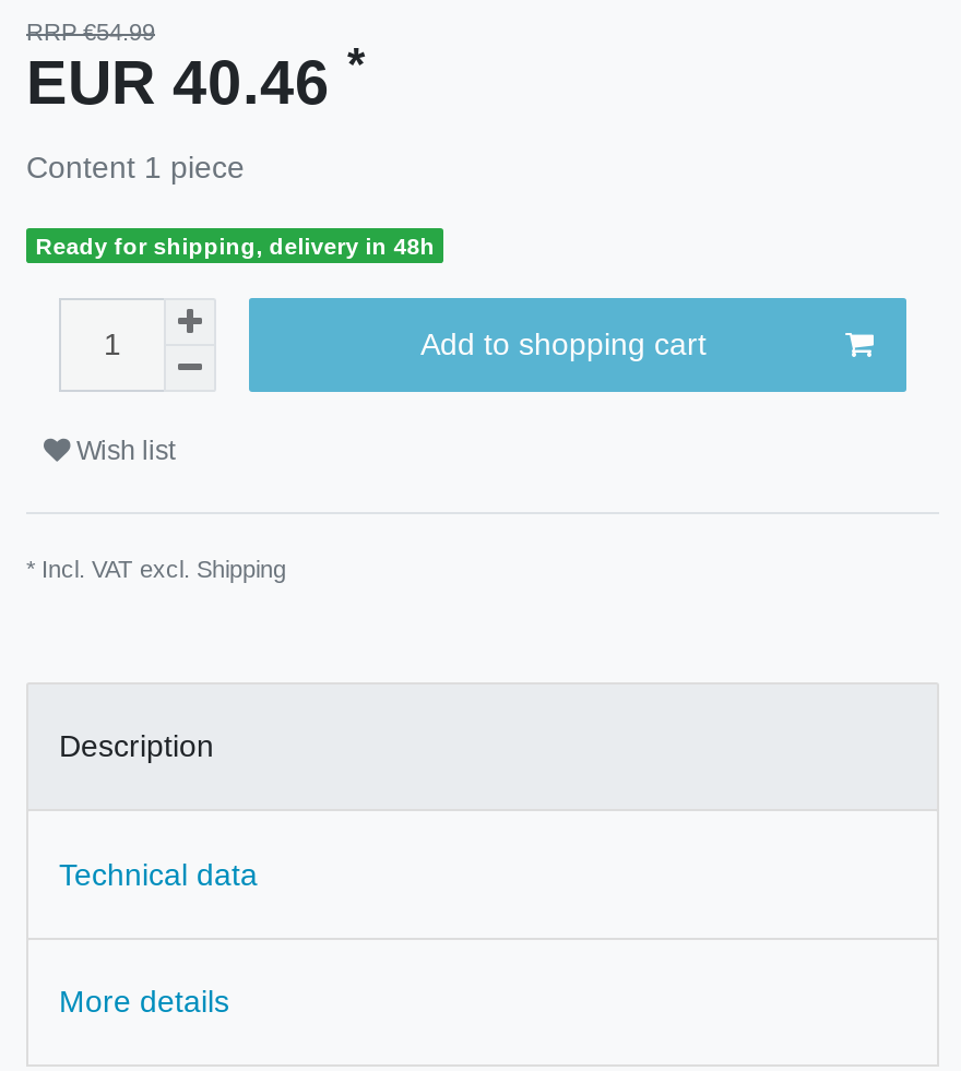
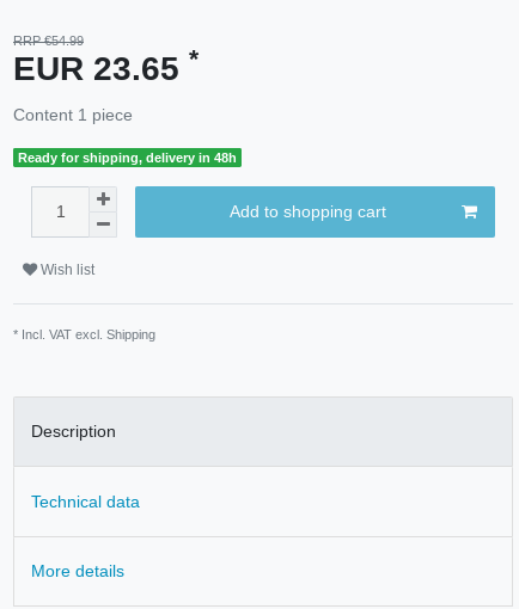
- EUR 40.46 *
+ EUR 23.65 *
